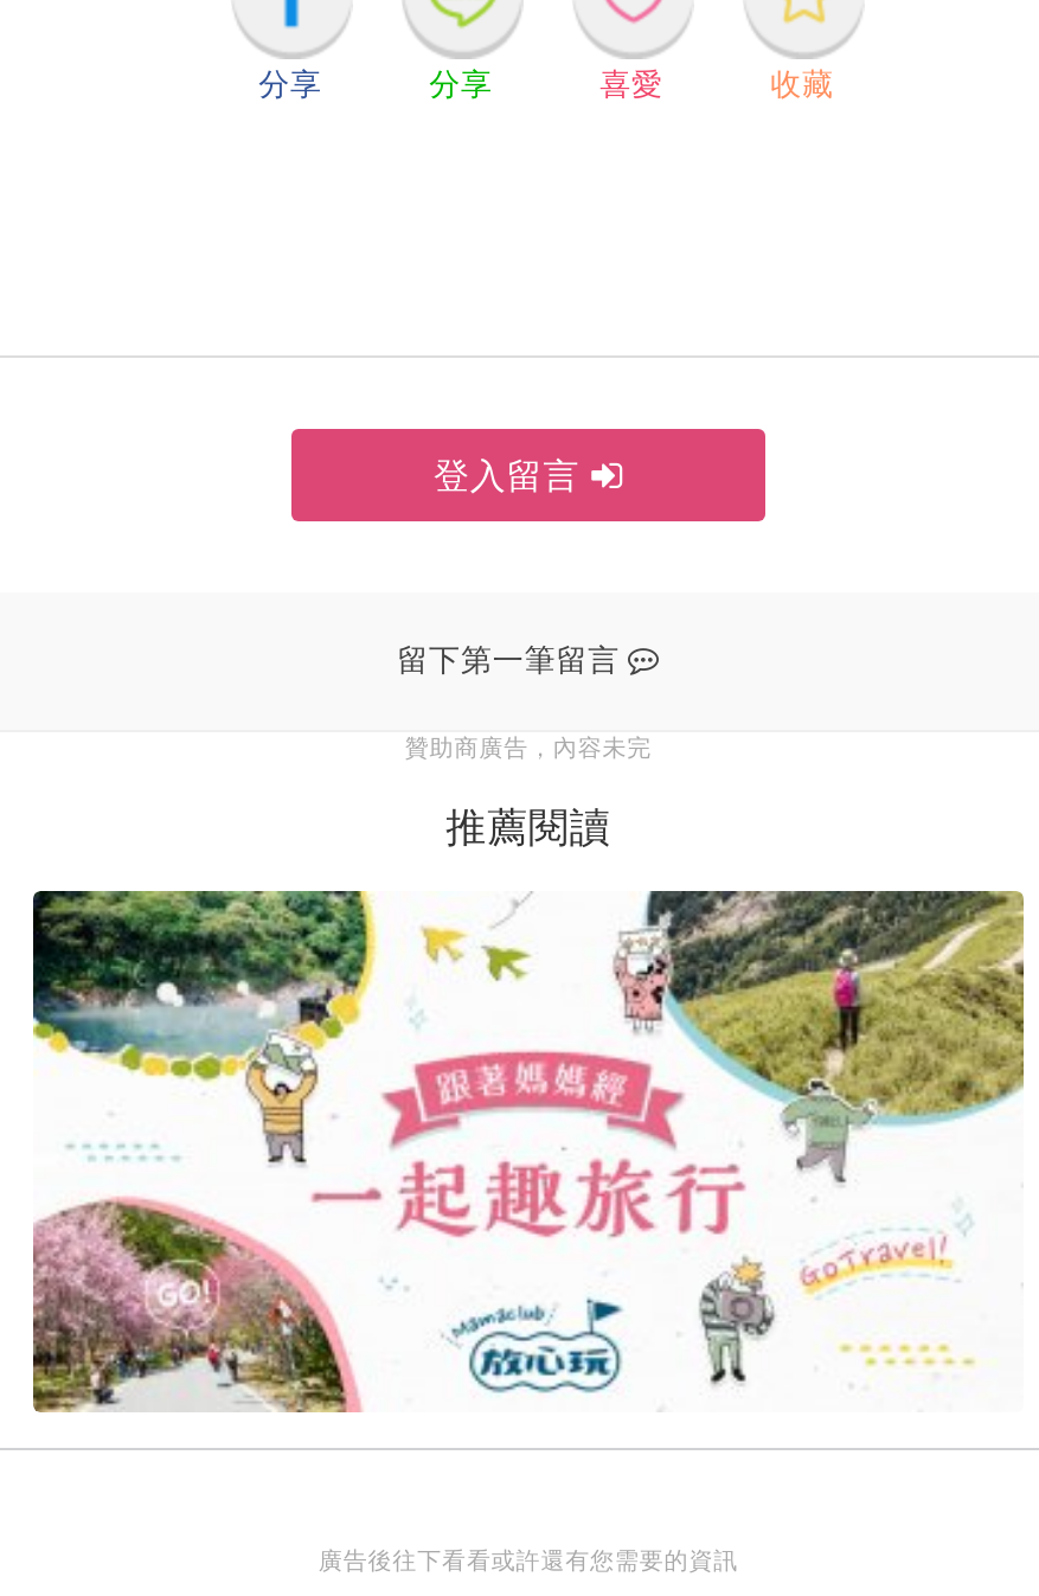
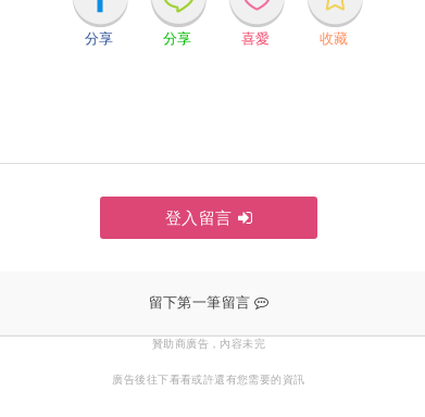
- 推薦閱讀

- [image]
